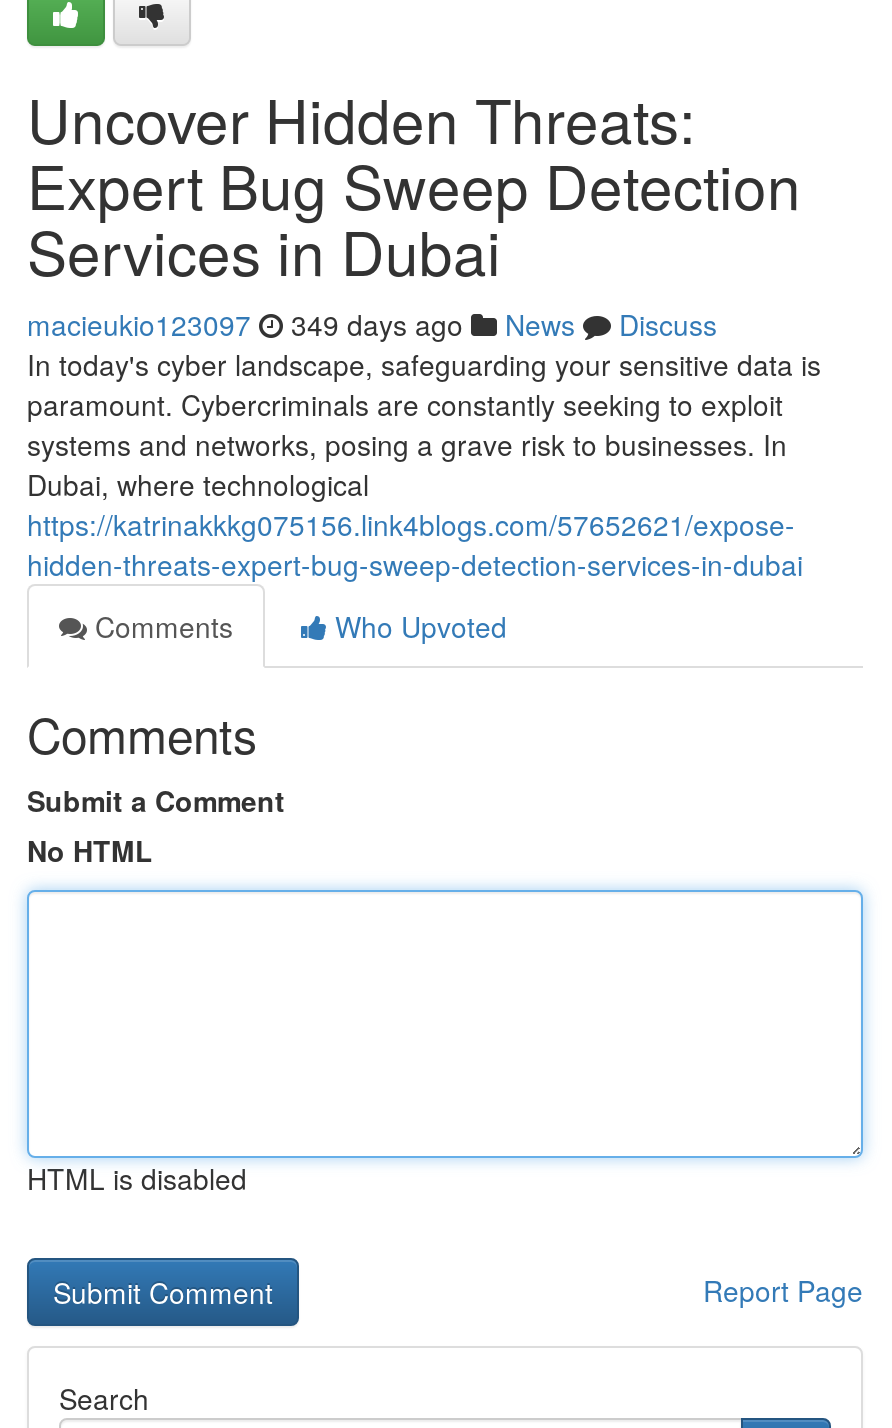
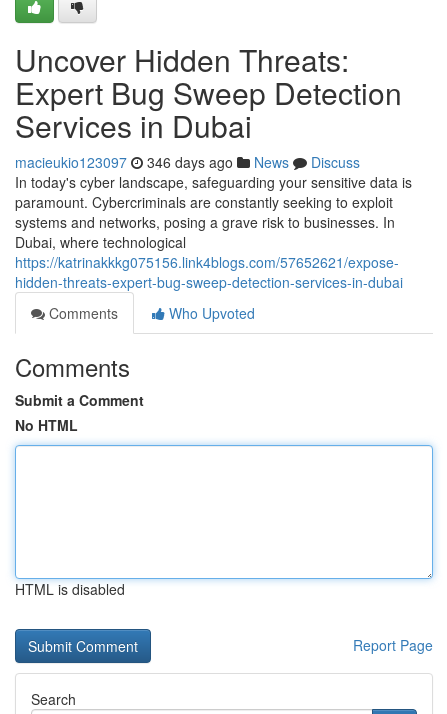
- macieukio123097 349 days ago News Discuss
+ macieukio123097 346 days ago News Discuss
